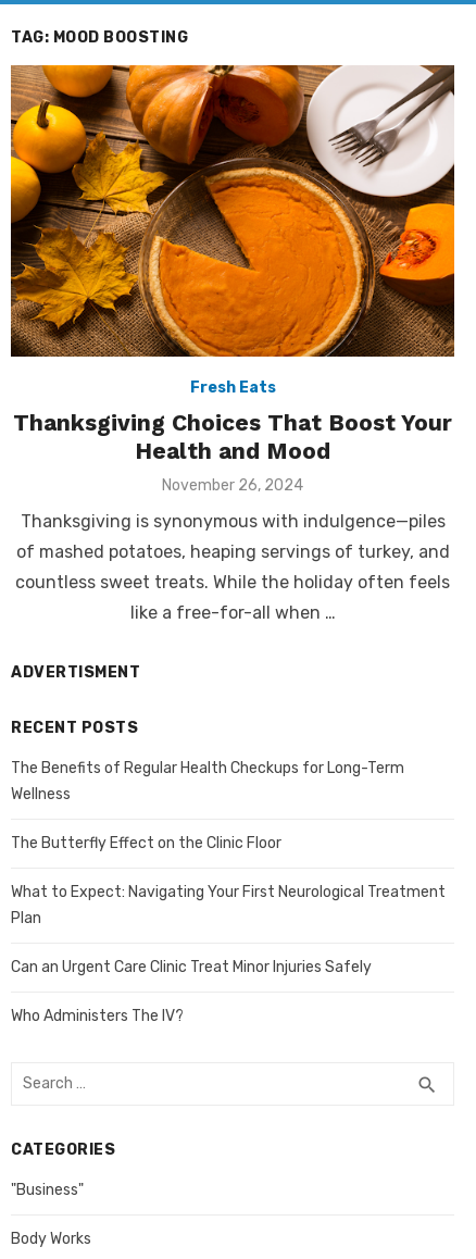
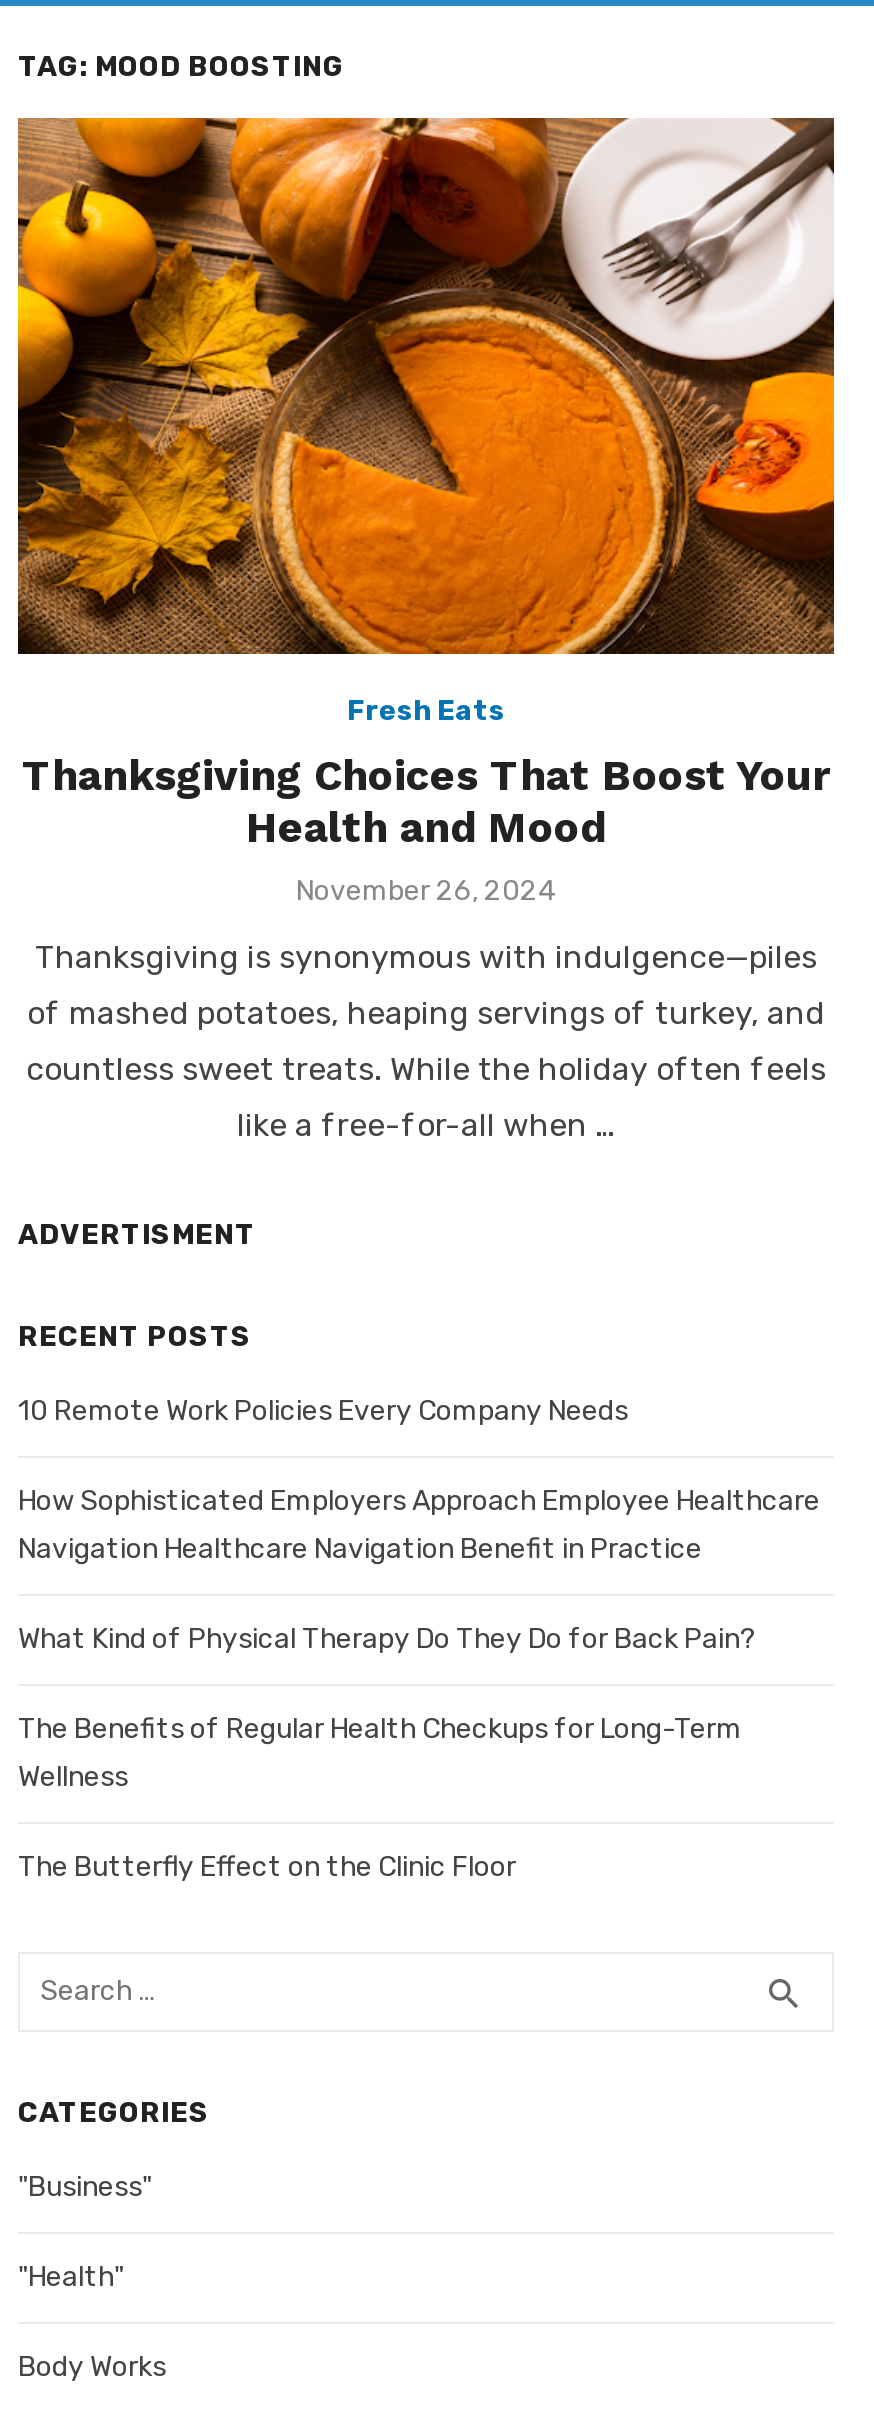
+ 10 Remote Work Policies Every Company Needs
+ How Sophisticated Employers Approach Employee Healthcare
+ Navigation Healthcare Navigation Benefit in Practice
+ What Kind of Physical Therapy Do They Do for Back Pain?

moved down: The Benefits of Regular Health Checkups for Long-Term | Wellness | The Butterfly Effect on the Clinic Floor

- What to Expect: Navigating Your First Neurological Treatment
- Plan
- Can an Urgent Care Clinic Treat Minor Injuries Safely
- Who Administers The IV?

+ "Health"
